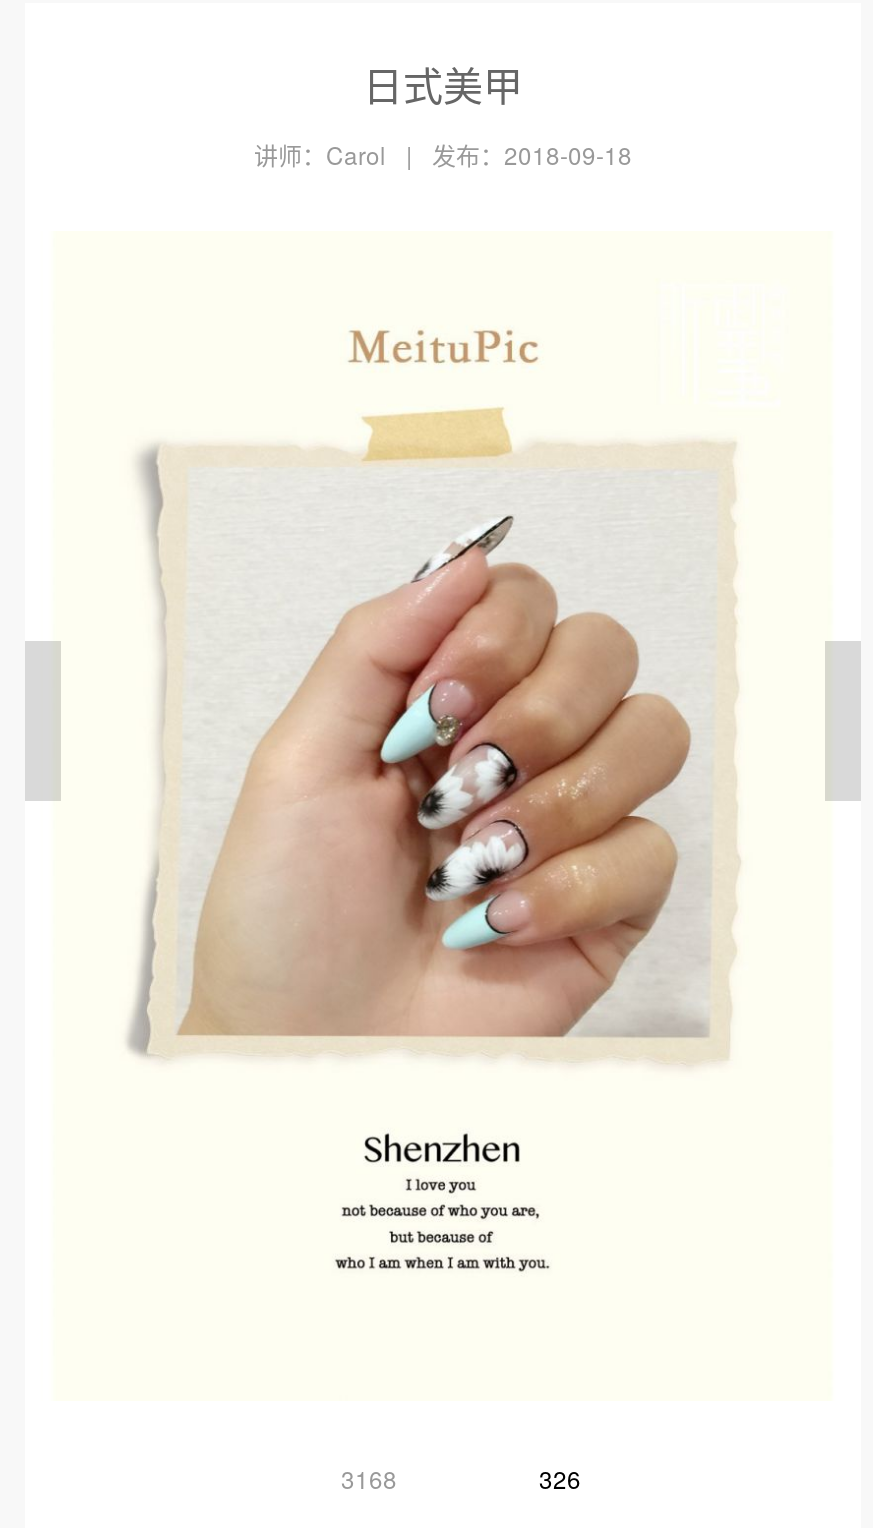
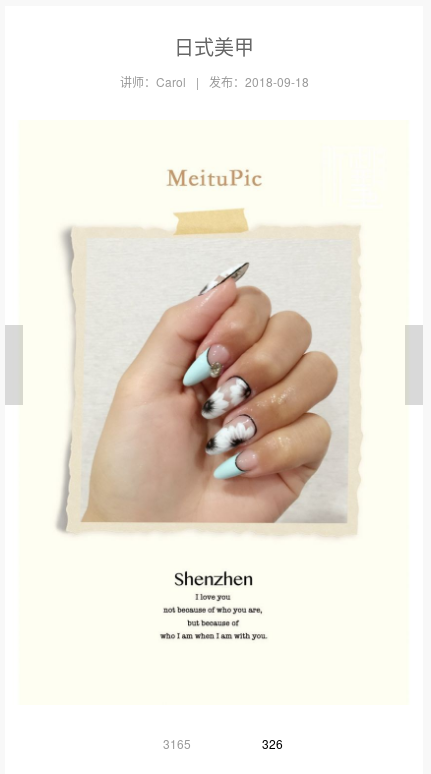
- 3168
+ 3165
